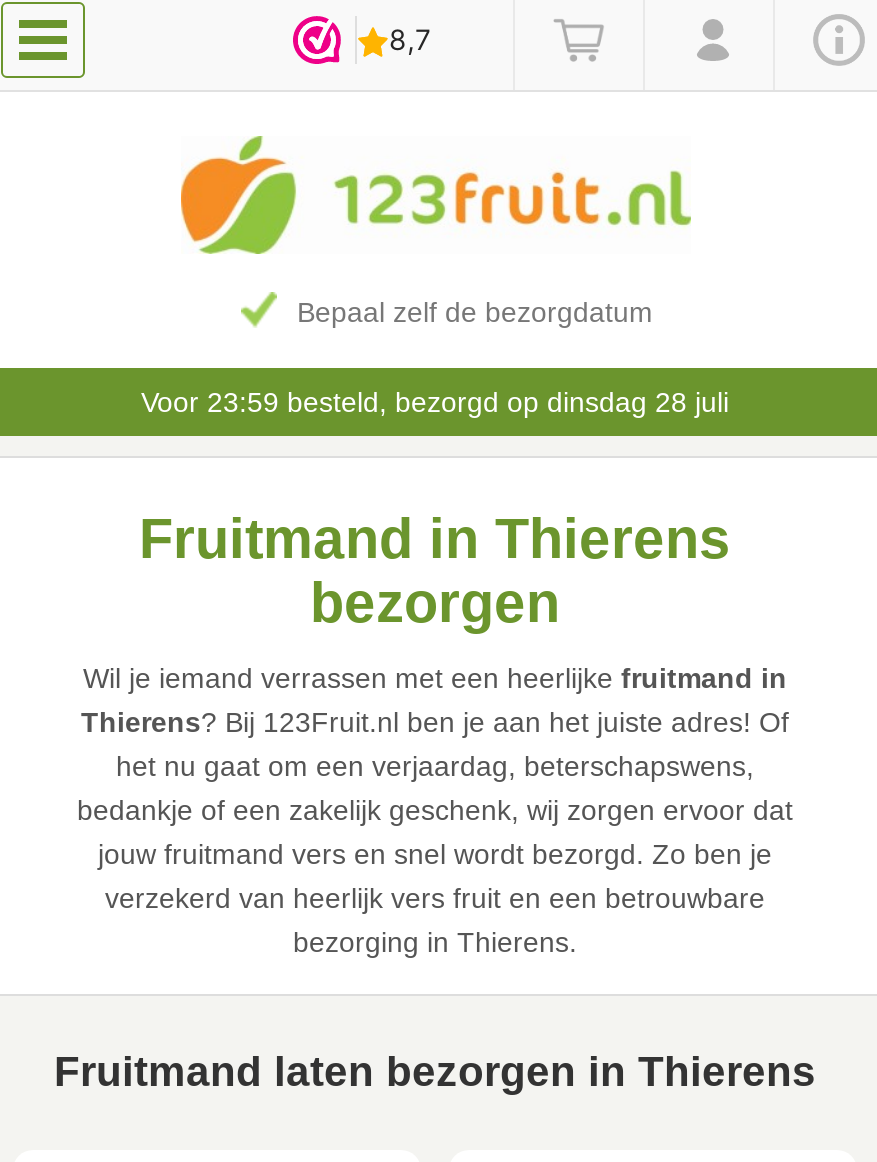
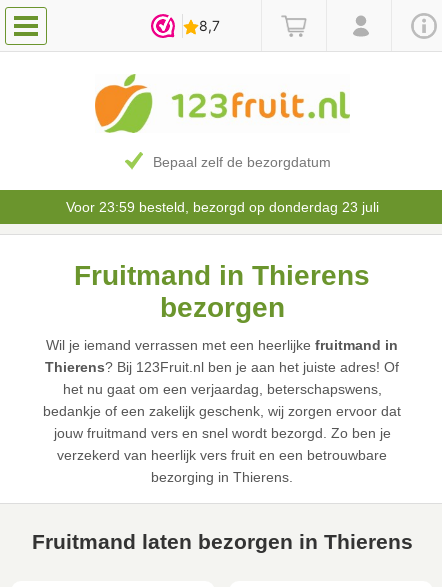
- Voor 23:59 besteld, bezorgd op dinsdag 28 juli
+ Voor 23:59 besteld, bezorgd op donderdag 23 juli
